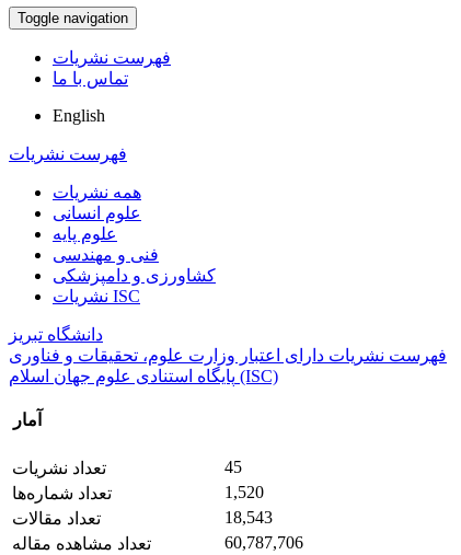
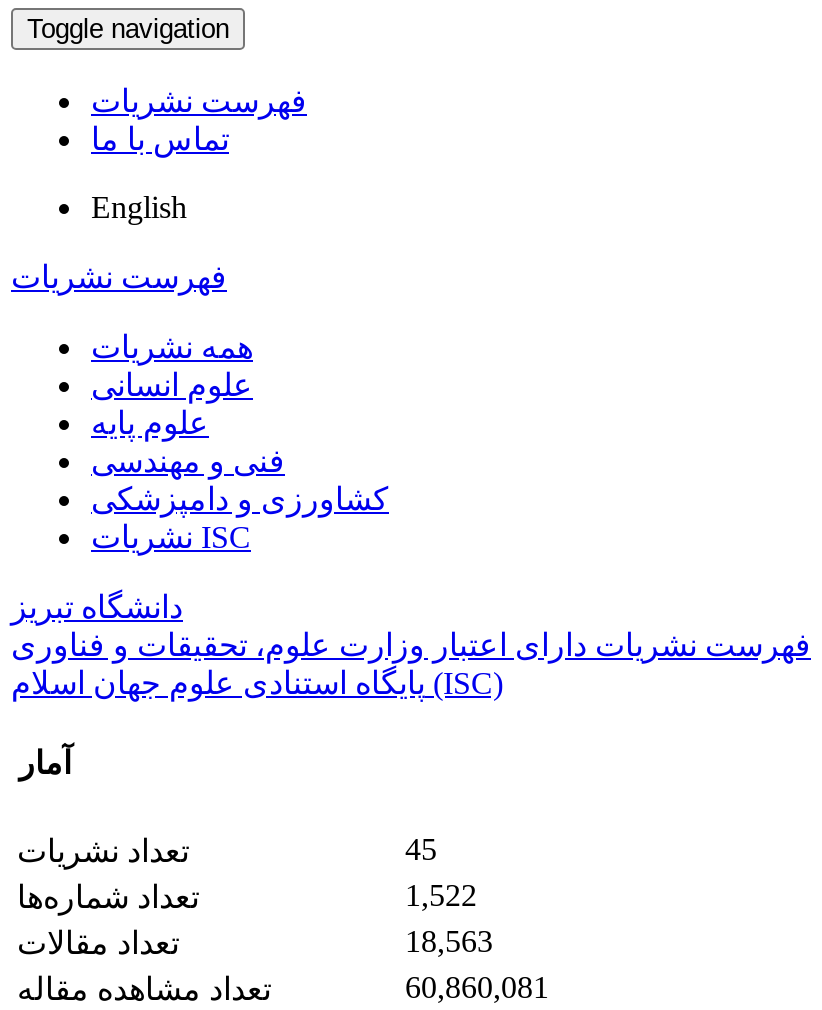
- 1,520
+ 1,522

- 18,543
+ 18,563

- 60,787,706
+ 60,860,081
